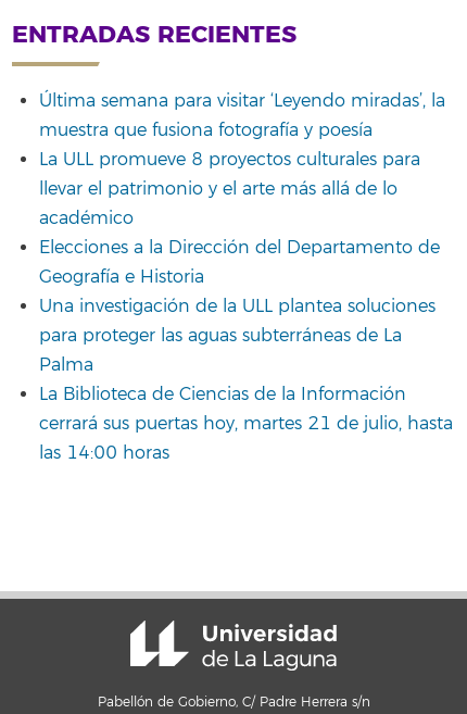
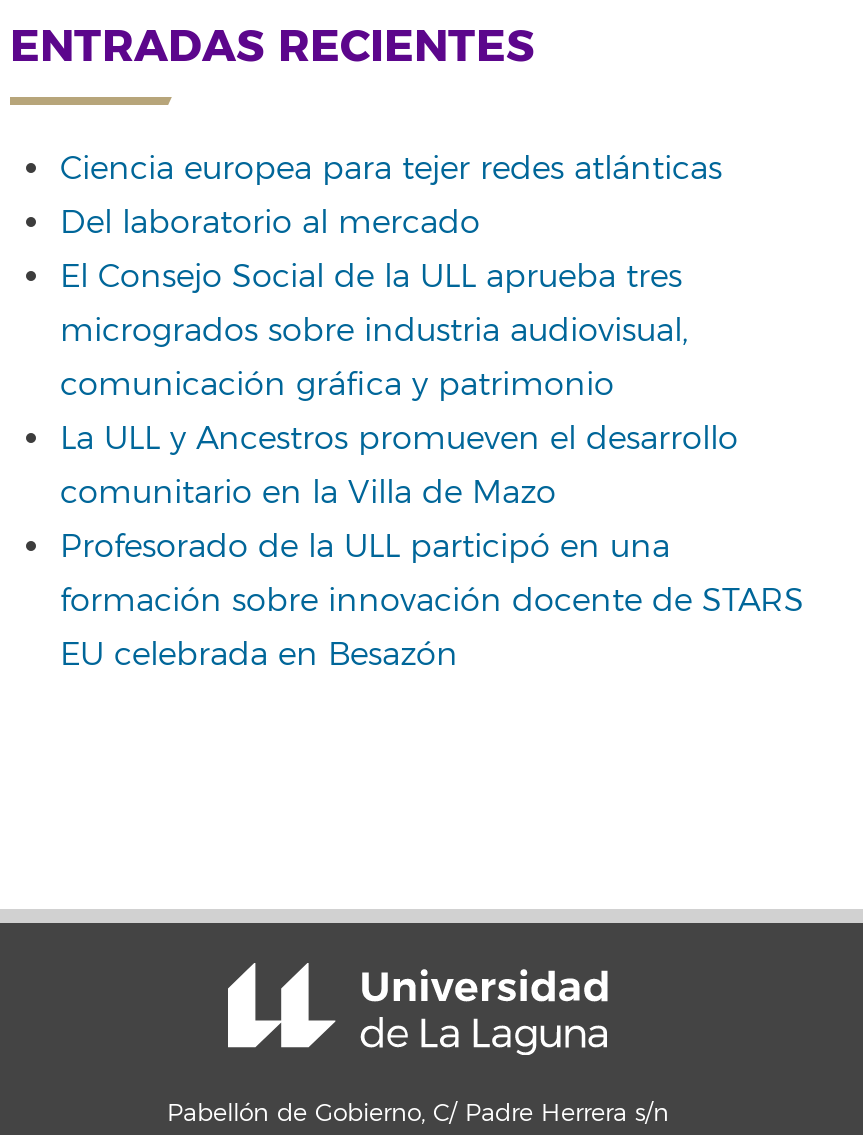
- Última semana para visitar ‘Leyendo miradas’, la
- muestra que fusiona fotografía y poesía
- La ULL promueve 8 proyectos culturales para
- llevar el patrimonio y el arte más allá de lo
- académico
- Elecciones a la Dirección del Departamento de
- Geografía e Historia
- Una investigación de la ULL plantea soluciones
- para proteger las aguas subterráneas de La
- Palma
- La Biblioteca de Ciencias de la Información
- cerrará sus puertas hoy, martes 21 de julio, hasta
- las 14:00 horas
+ Ciencia europea para tejer redes atlánticas
+ Del laboratorio al mercado
+ El Consejo Social de la ULL aprueba tres
+ microgrados sobre industria audiovisual,
+ comunicación gráfica y patrimonio
+ La ULL y Ancestros promueven el desarrollo
+ comunitario en la Villa de Mazo
+ Profesorado de la ULL participó en una
+ formación sobre innovación docente de STARS
+ EU celebrada en Besazón
